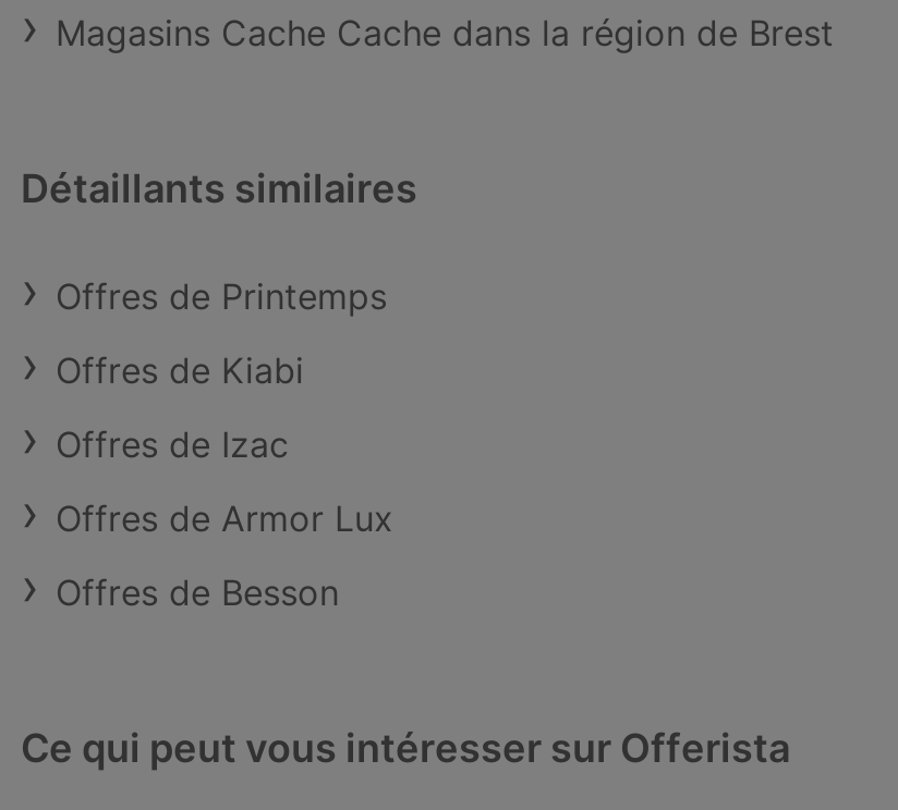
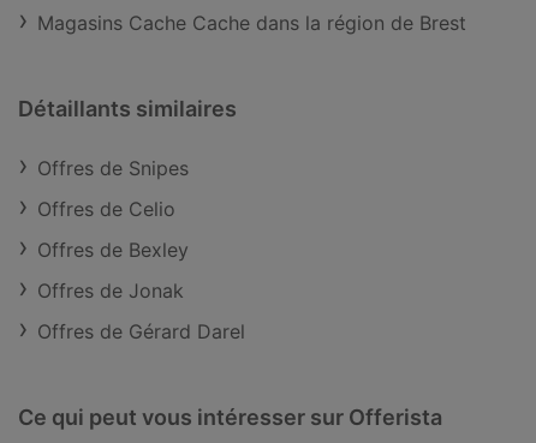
- Offres de Printemps
+ Offres de Snipes

- Offres de Kiabi
+ Offres de Celio

- Offres de Izac
+ Offres de Bexley

- Offres de Armor Lux
+ Offres de Jonak

- Offres de Besson
+ Offres de Gérard Darel
